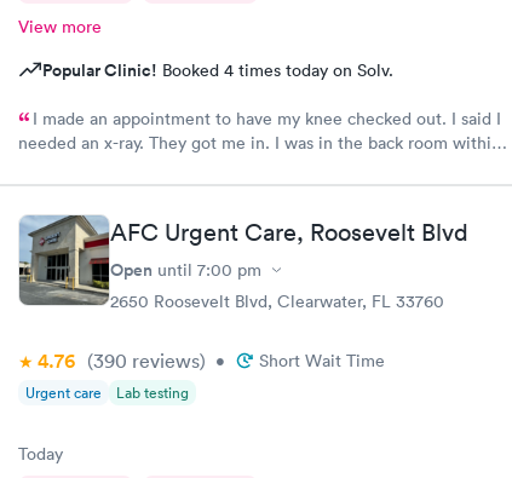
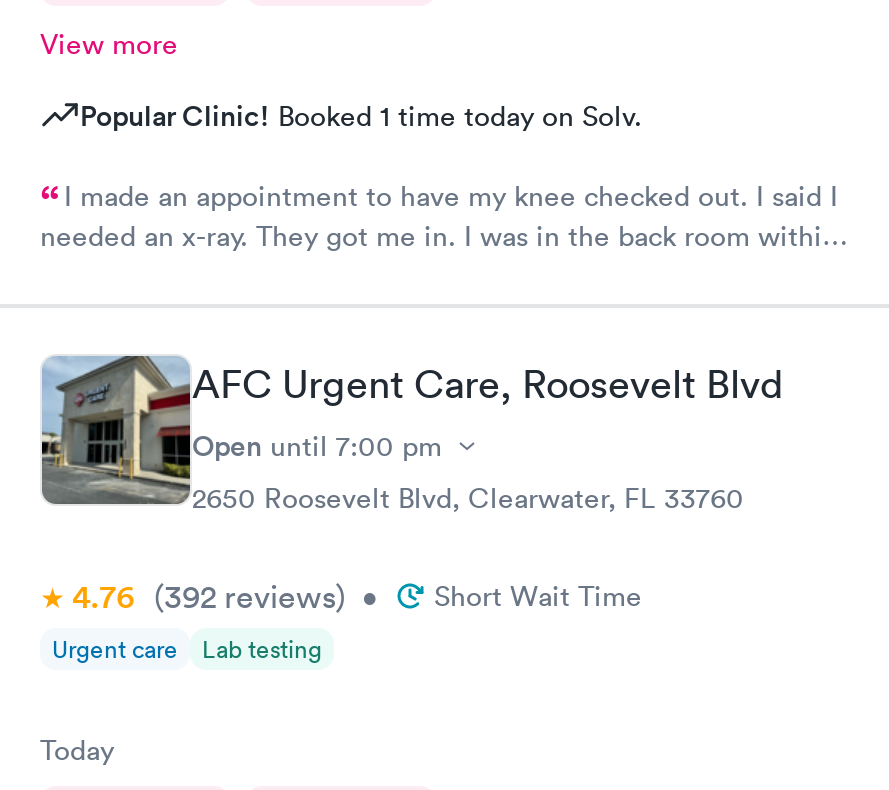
- Popular Clinic! Booked 4 times today on Solv.
+ Popular Clinic! Booked 1 time today on Solv.

- 4.76 (390 reviews) • Short Wait Time
+ 4.76 (392 reviews) • Short Wait Time
